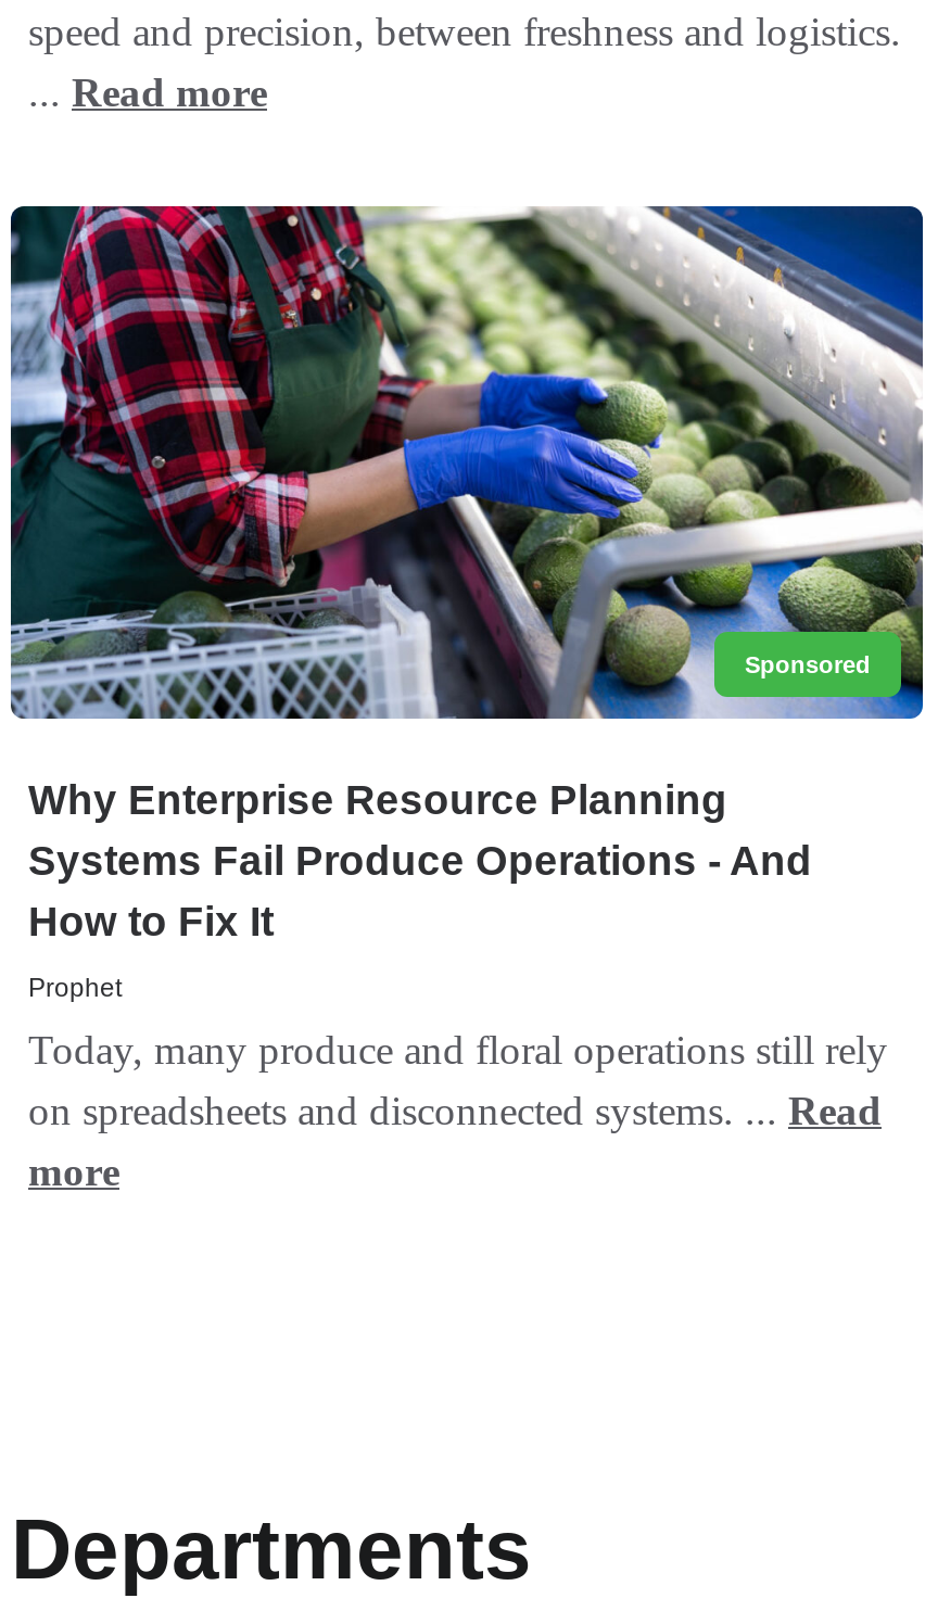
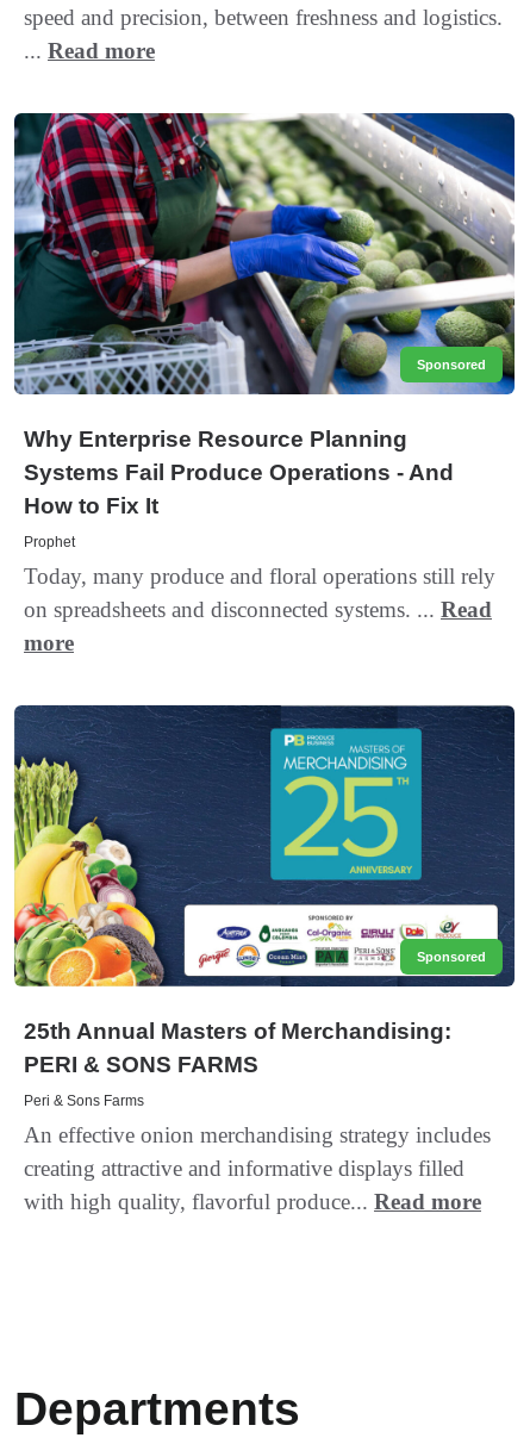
+ [image]
+ Sponsored
+ 25th Annual Masters of Merchandising:
+ PERI & SONS FARMS
+ Peri & Sons Farms
+ An effective onion merchandising strategy includes
+ creating attractive and informative displays filled
+ with high quality, flavorful produce... Read more
